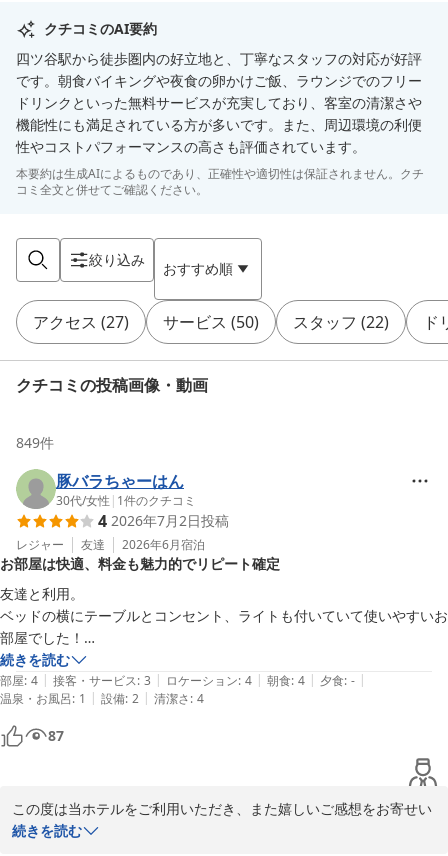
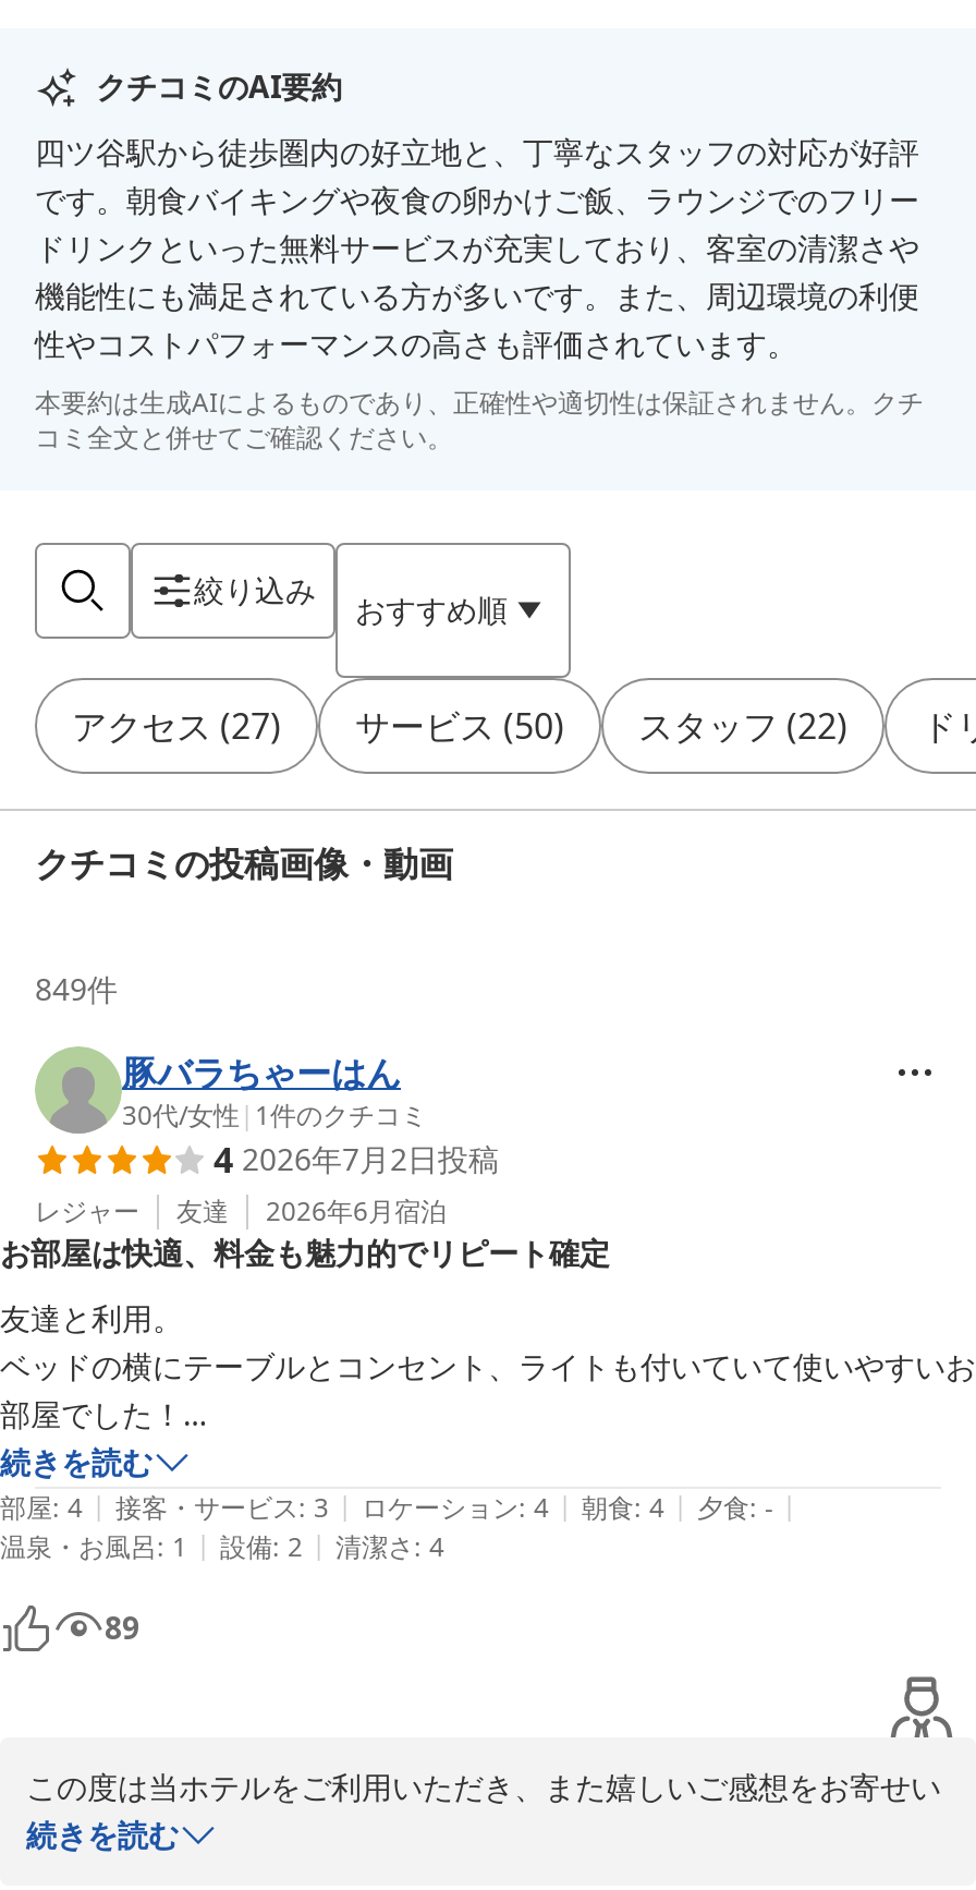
- 87
+ 89
